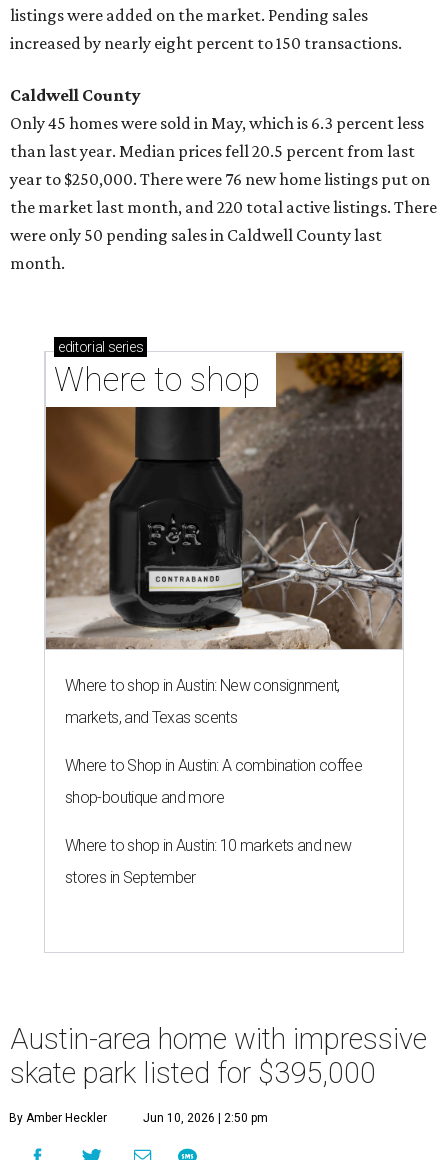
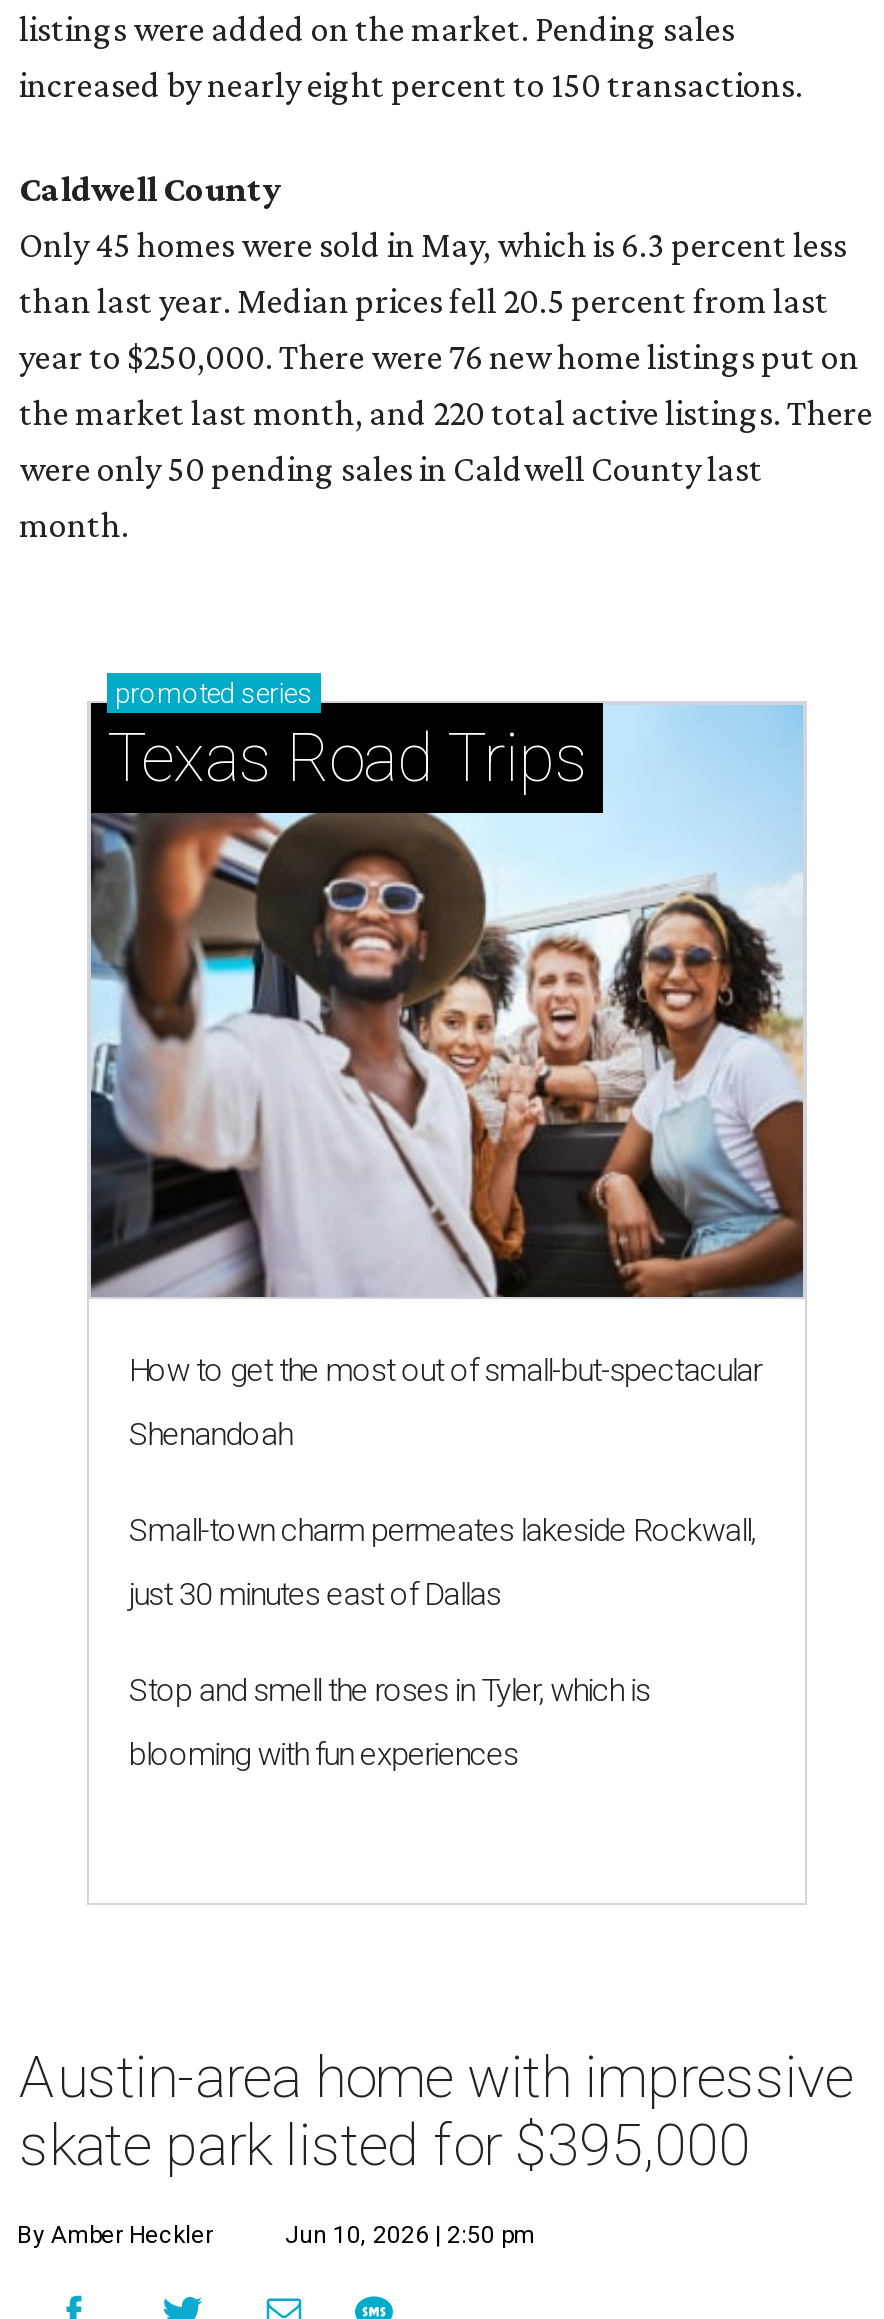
- [image]
- editorial series
- Where to shop
+ [image]
+ promoted series
+ Texas Road Trips

- Where to shop in Austin: New consignment,
+ How to get the most out of small-but-spectacular

- markets, and Texas scents
+ Shenandoah

- Where to Shop in Austin: A combination coffee
+ Small-town charm permeates lakeside Rockwall,

- shop-boutique and more
+ just 30 minutes east of Dallas

- Where to shop in Austin: 10 markets and new
+ Stop and smell the roses in Tyler, which is

- stores in September
+ blooming with fun experiences
